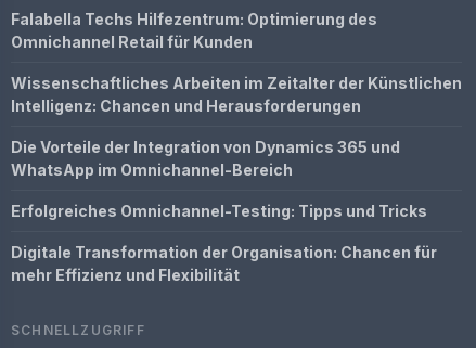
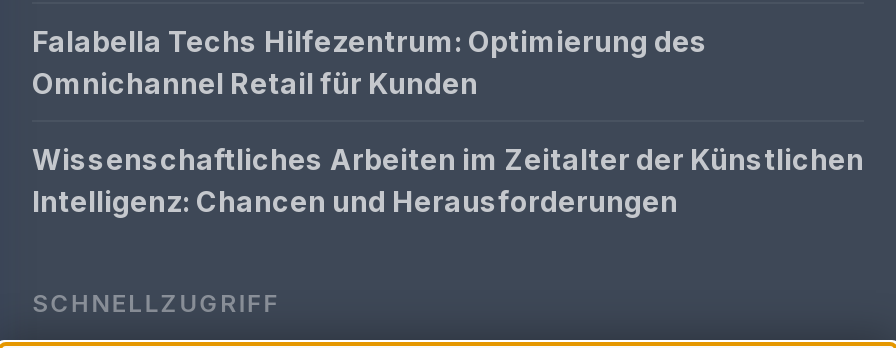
- Die Vorteile der Integration von Dynamics 365 und
- WhatsApp im Omnichannel-Bereich
- Erfolgreiches Omnichannel-Testing: Tipps und Tricks
- Digitale Transformation der Organisation: Chancen für
- mehr Effizienz und Flexibilität
